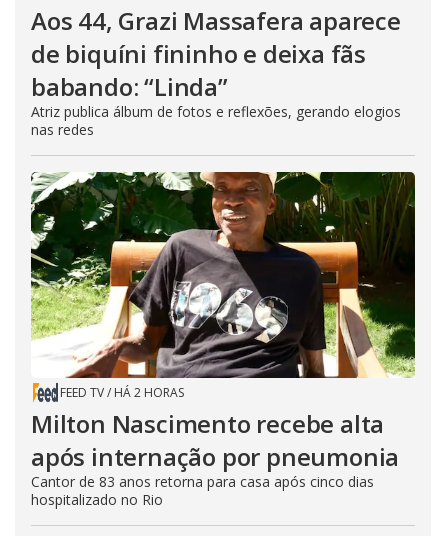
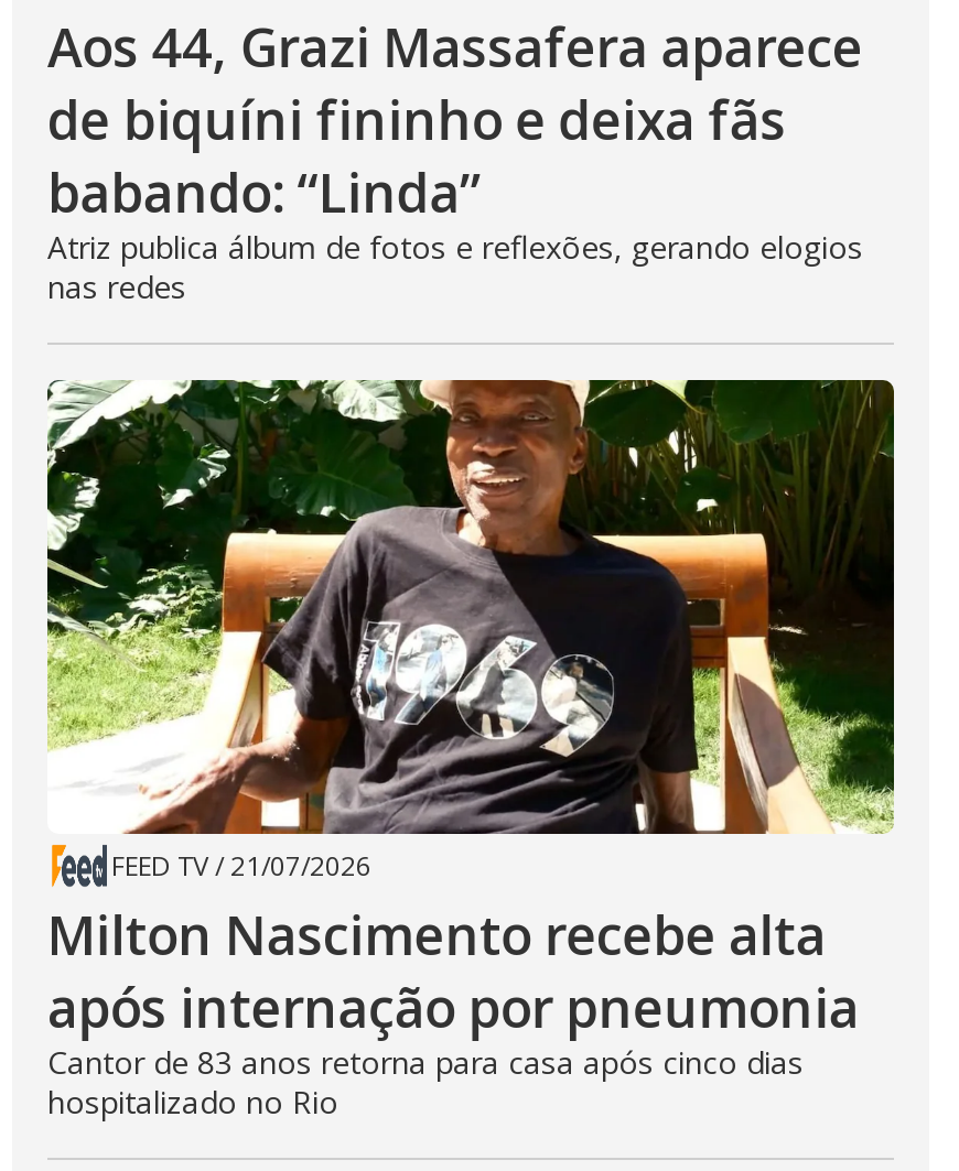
- FEED TV / HÁ 2 HORAS
+ FEED TV / 21/07/2026
